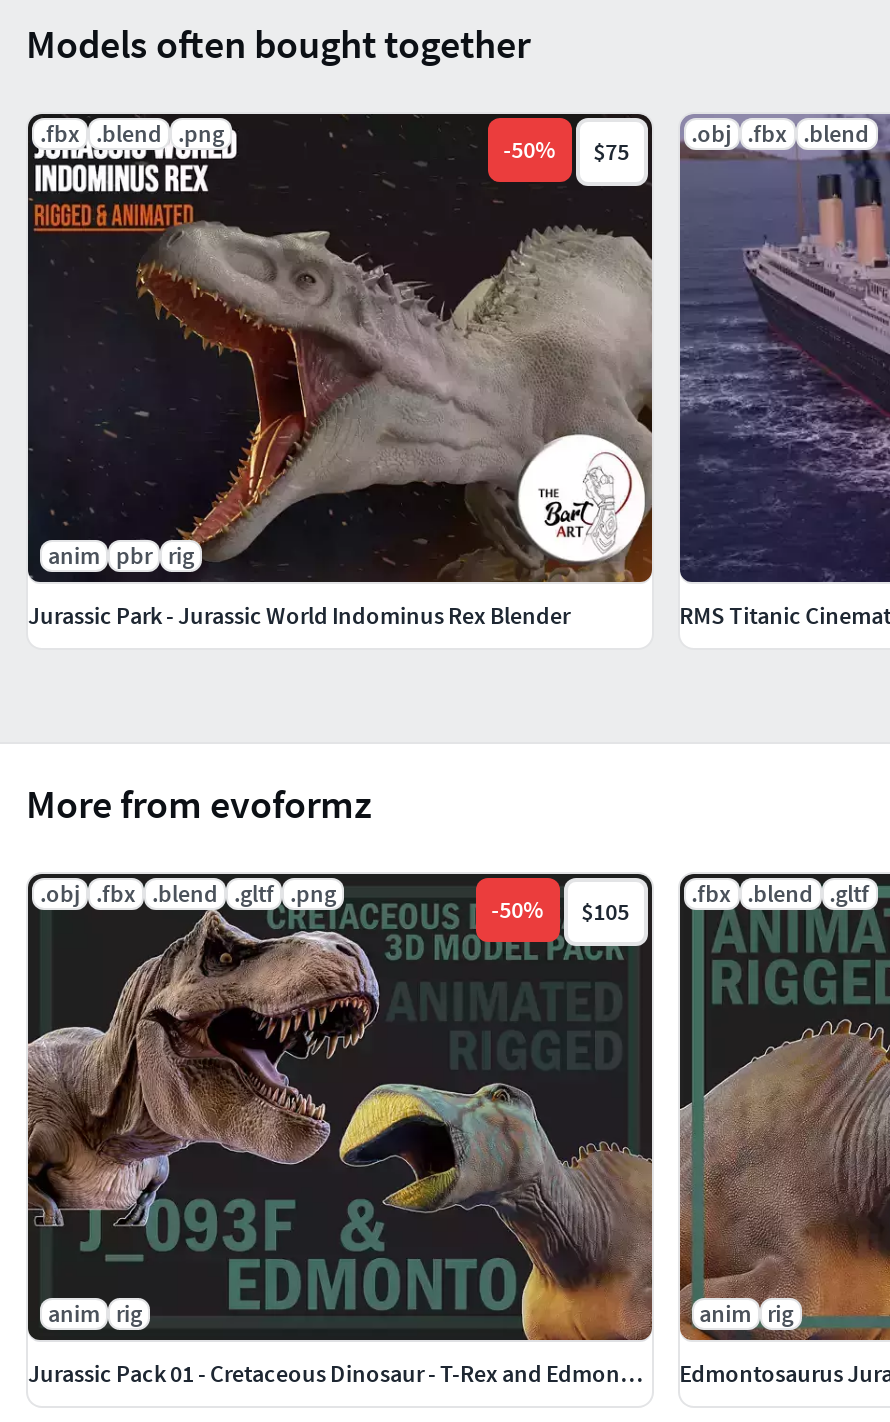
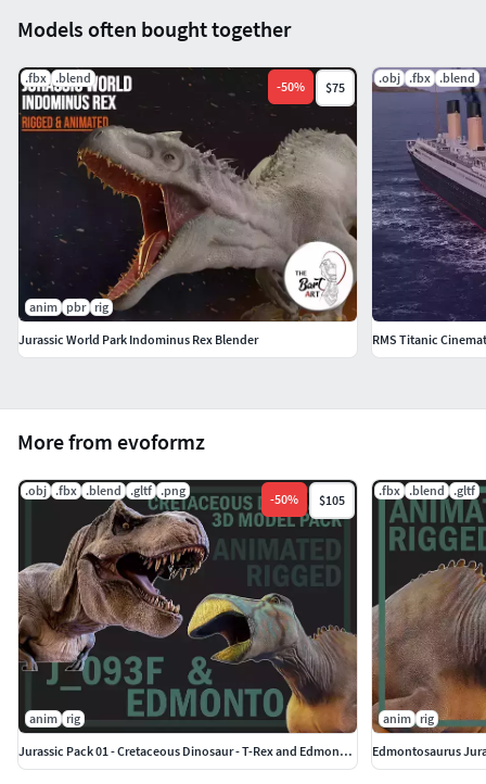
- .fbx .blend .png
+ .fbx .blend

- Jurassic Park - Jurassic World Indominus Rex Blender
+ Jurassic World Park Indominus Rex Blender
